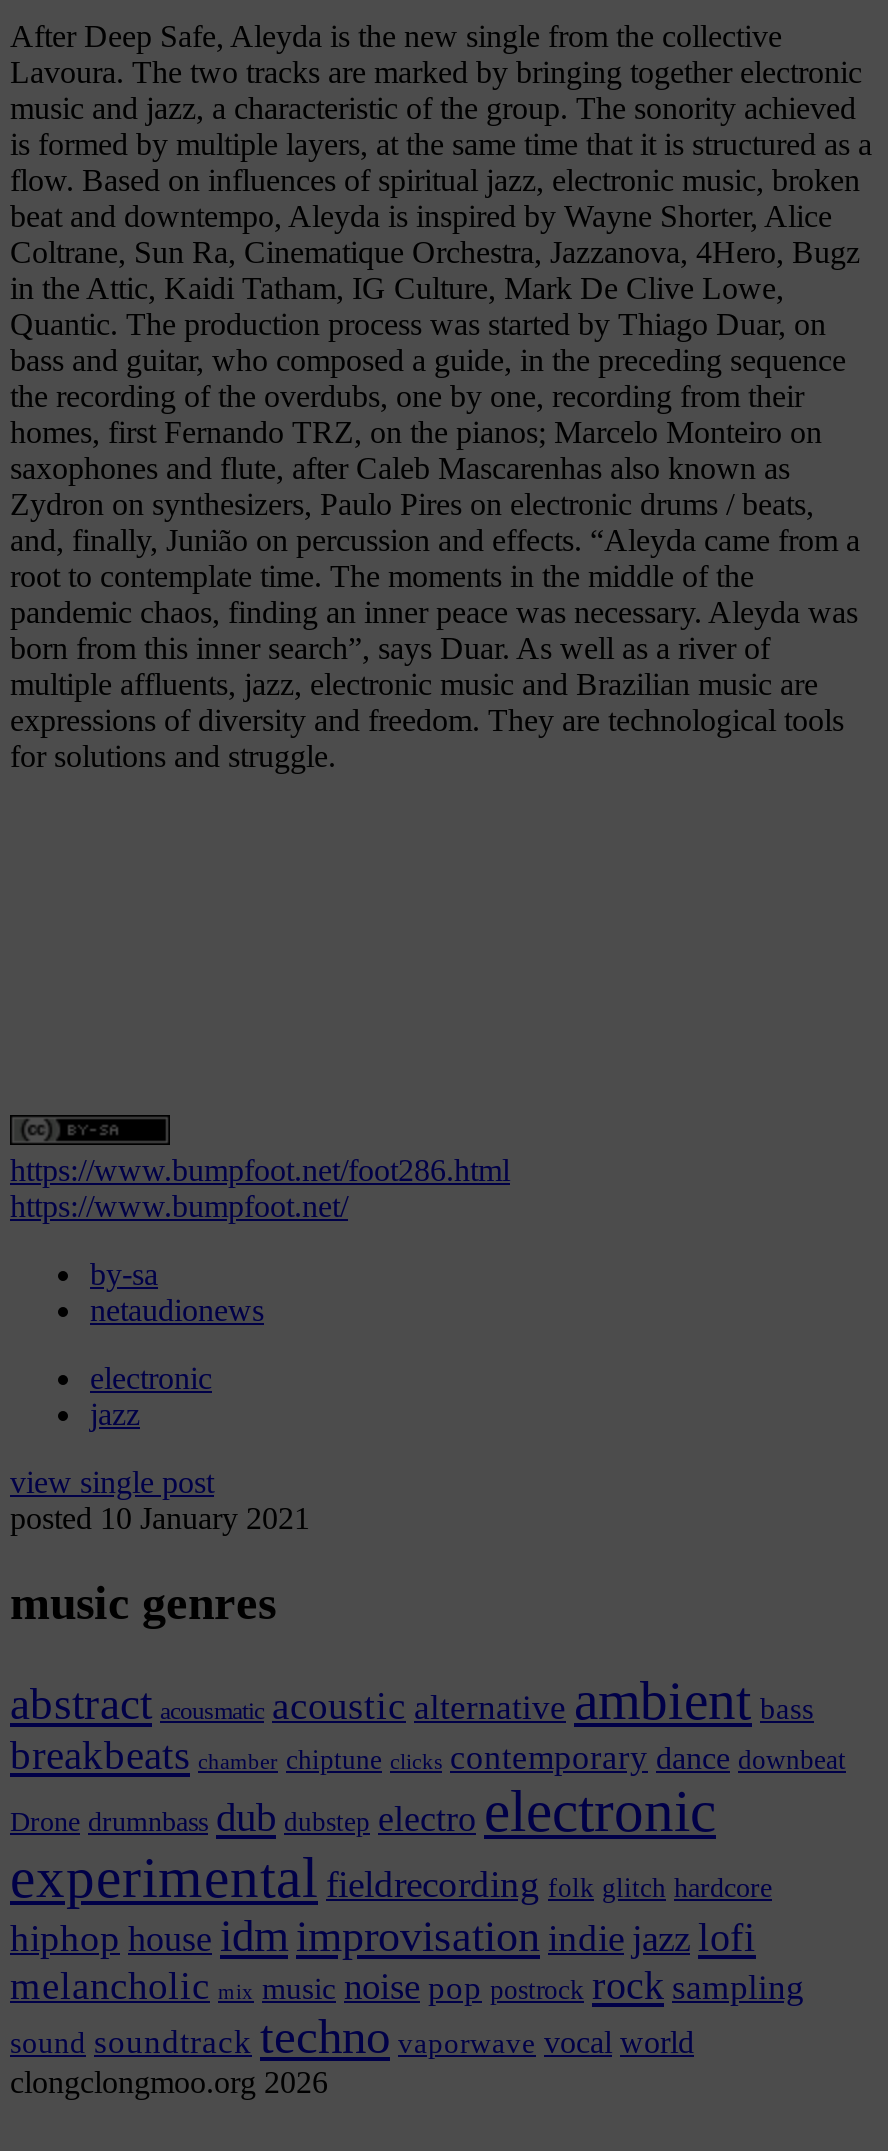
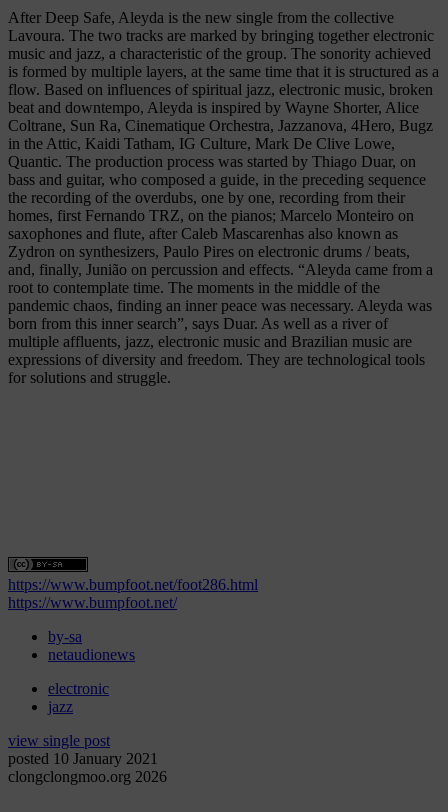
- music genres
- abstract acousmatic acoustic alternative ambient bass
- breakbeats chamber chiptune clicks contemporary dance downbeat
- Drone drumnbass dub dubstep electro electronic
- experimental fieldrecording folk glitch hardcore
- hiphop house idm improvisation indie jazz lofi
- melancholic mix music noise pop postrock rock sampling
- sound soundtrack techno vaporwave vocal world
